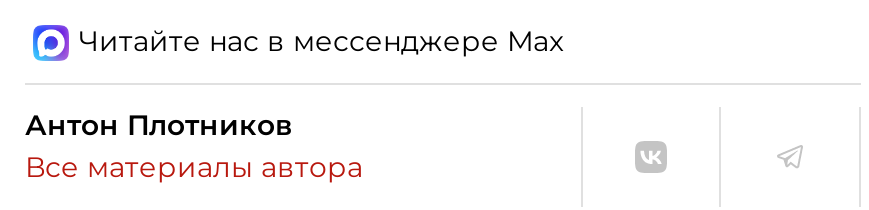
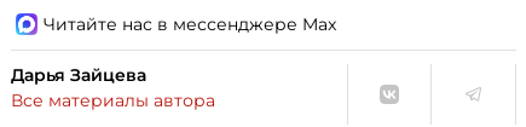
- Антон Плотников
+ Дарья Зайцева
